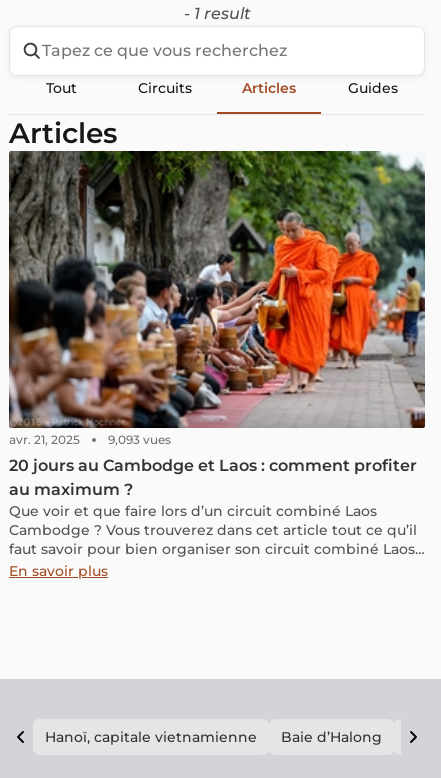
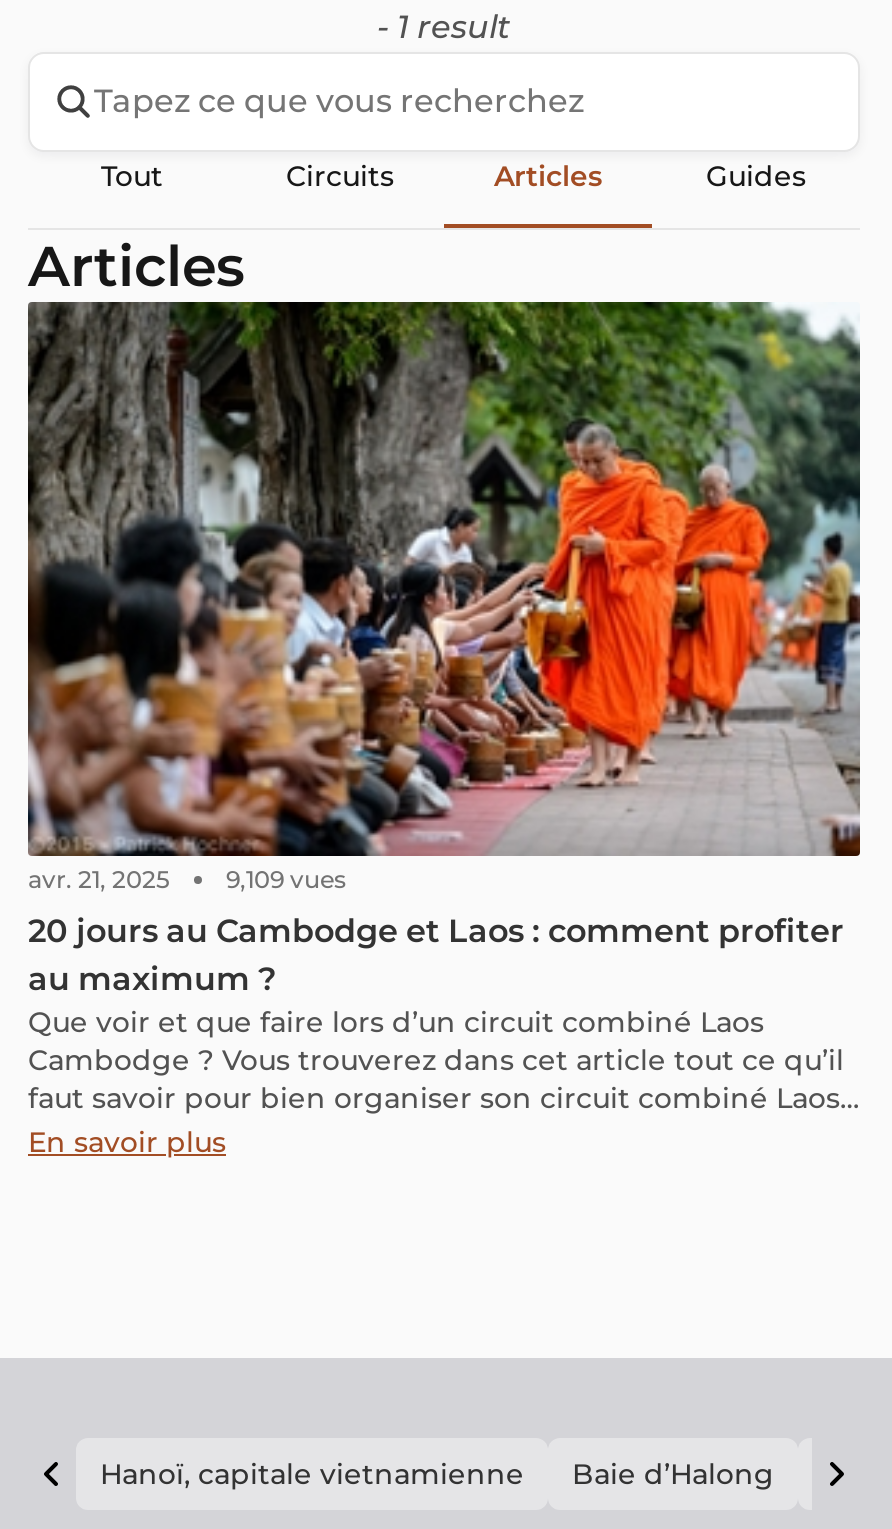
- avr. 21, 2025 9,093 vues
+ avr. 21, 2025 9,109 vues
